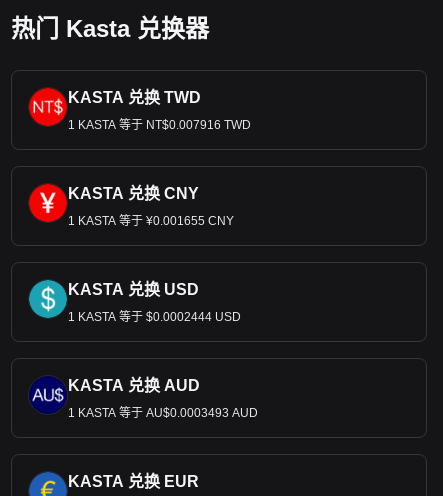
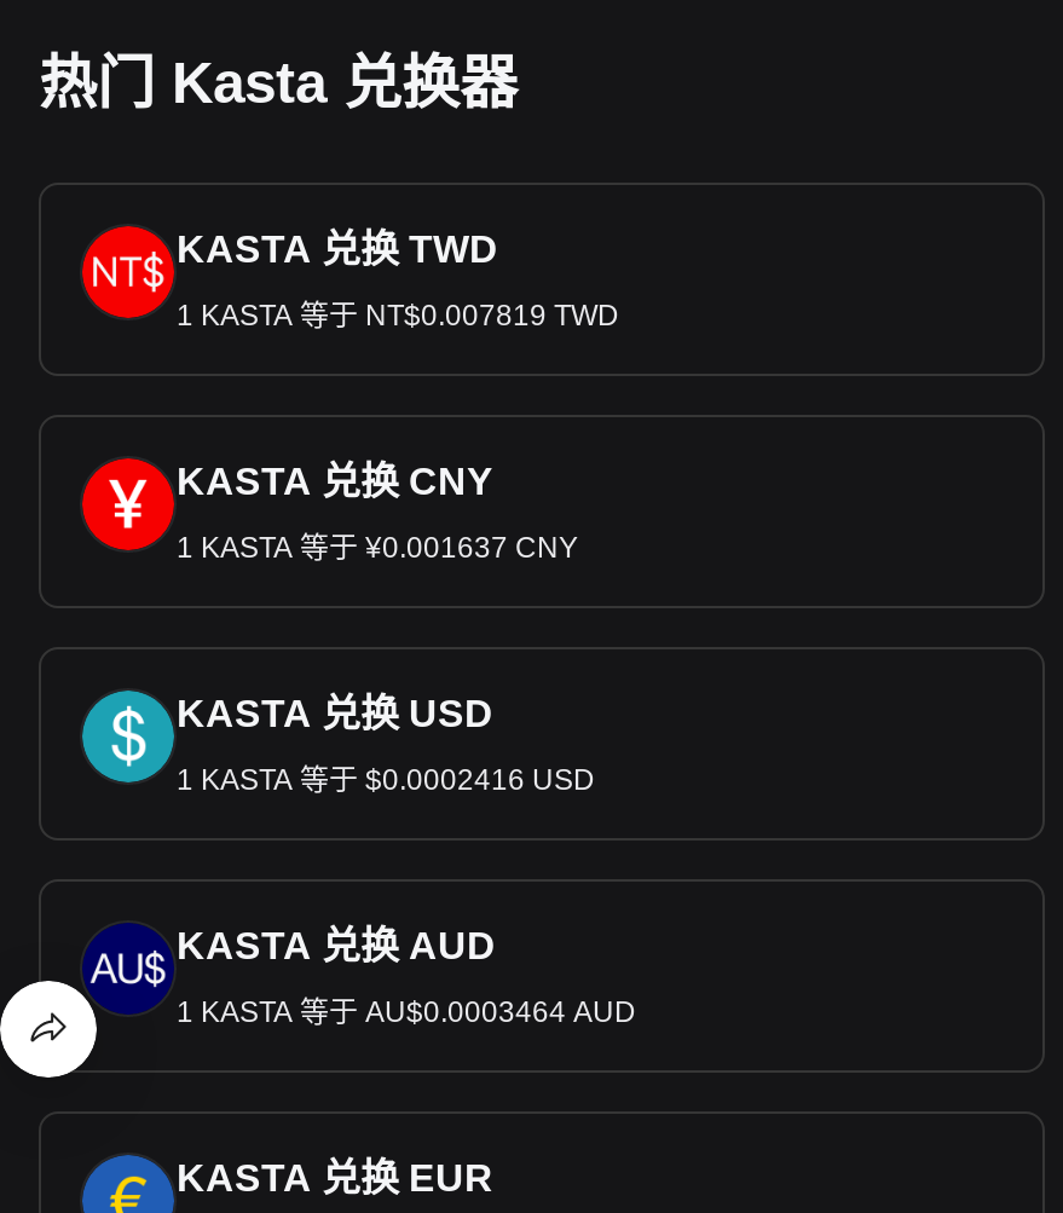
- 1 KASTA 等于 NT$0.007916 TWD
+ 1 KASTA 等于 NT$0.007819 TWD

- 1 KASTA 等于 ¥0.001655 CNY
+ 1 KASTA 等于 ¥0.001637 CNY

- 1 KASTA 等于 $0.0002444 USD
+ 1 KASTA 等于 $0.0002416 USD

+ [image]

- 1 KASTA 等于 AU$0.0003493 AUD
+ 1 KASTA 等于 AU$0.0003464 AUD
